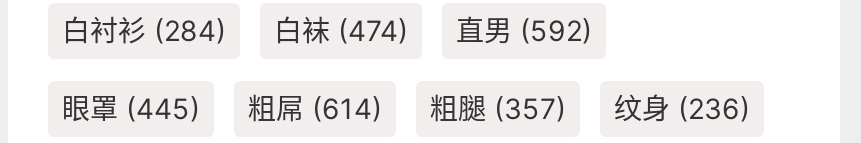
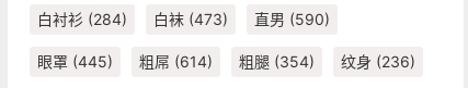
- 白袜(474)
+ 白袜(473)

- 直男(592)
+ 直男(590)

- 眼罩(445) 粗屌(614) 粗腿(357) 纹身(236)
+ 眼罩(445) 粗屌(614) 粗腿(354) 纹身(236)
